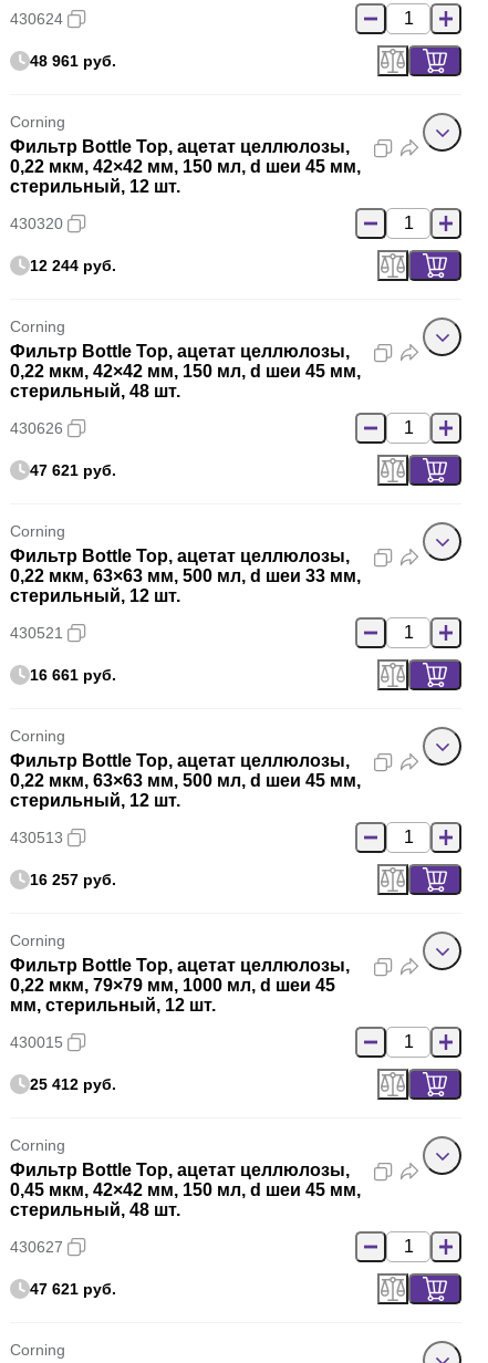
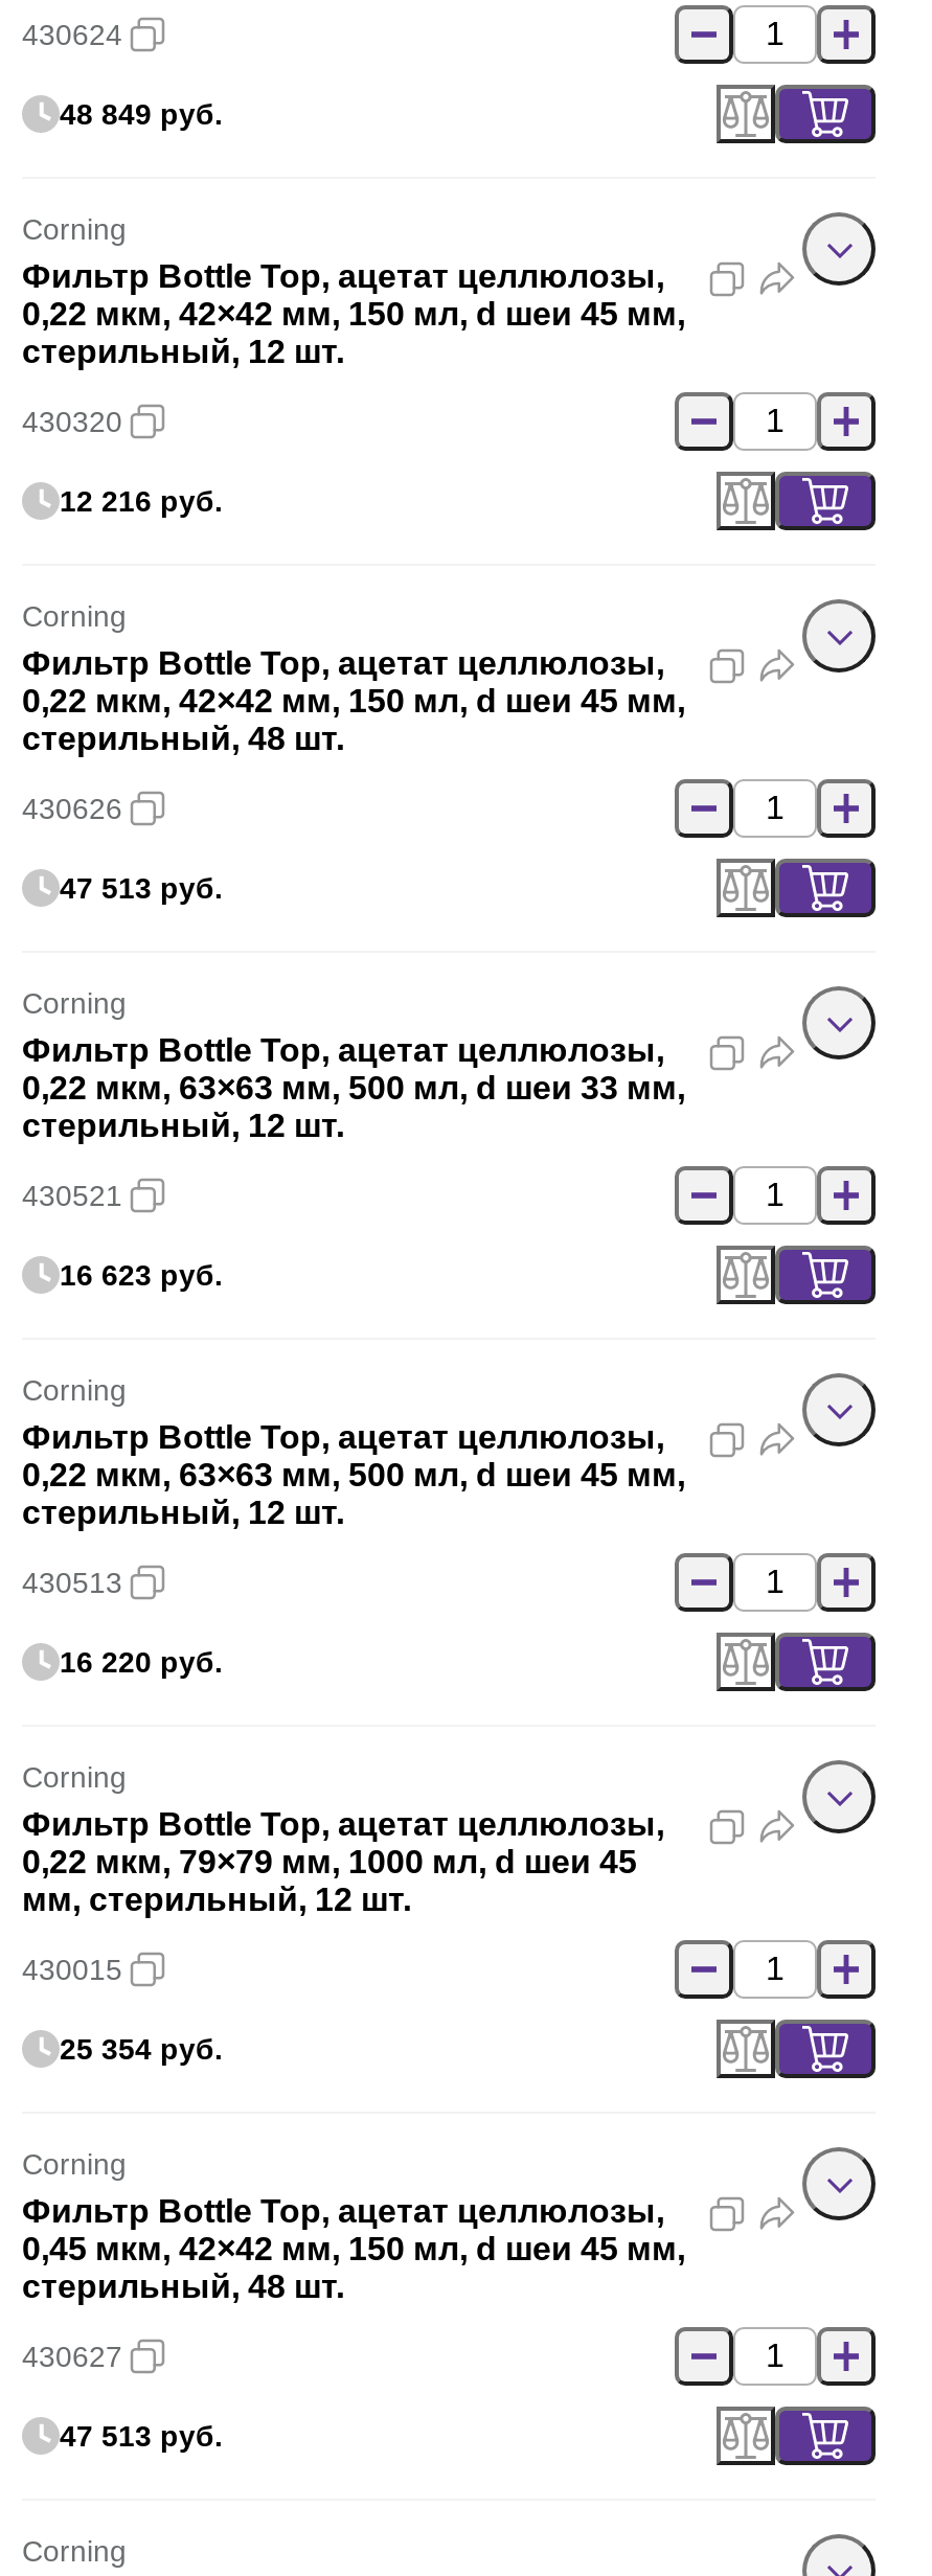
- 48 961 руб.
+ 48 849 руб.

- 12 244 руб.
+ 12 216 руб.

- 47 621 руб.
+ 47 513 руб.

- 16 661 руб.
+ 16 623 руб.

- 16 257 руб.
+ 16 220 руб.

- 25 412 руб.
+ 25 354 руб.

- 47 621 руб.
+ 47 513 руб.
